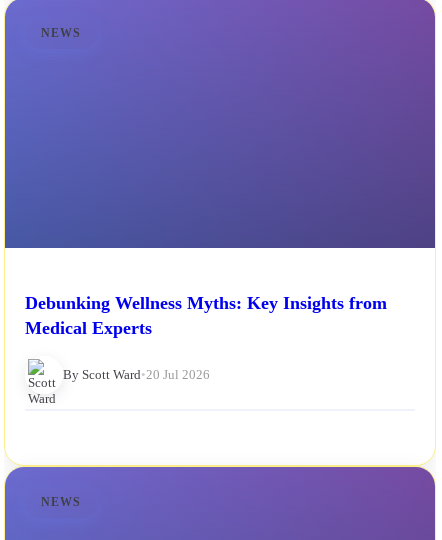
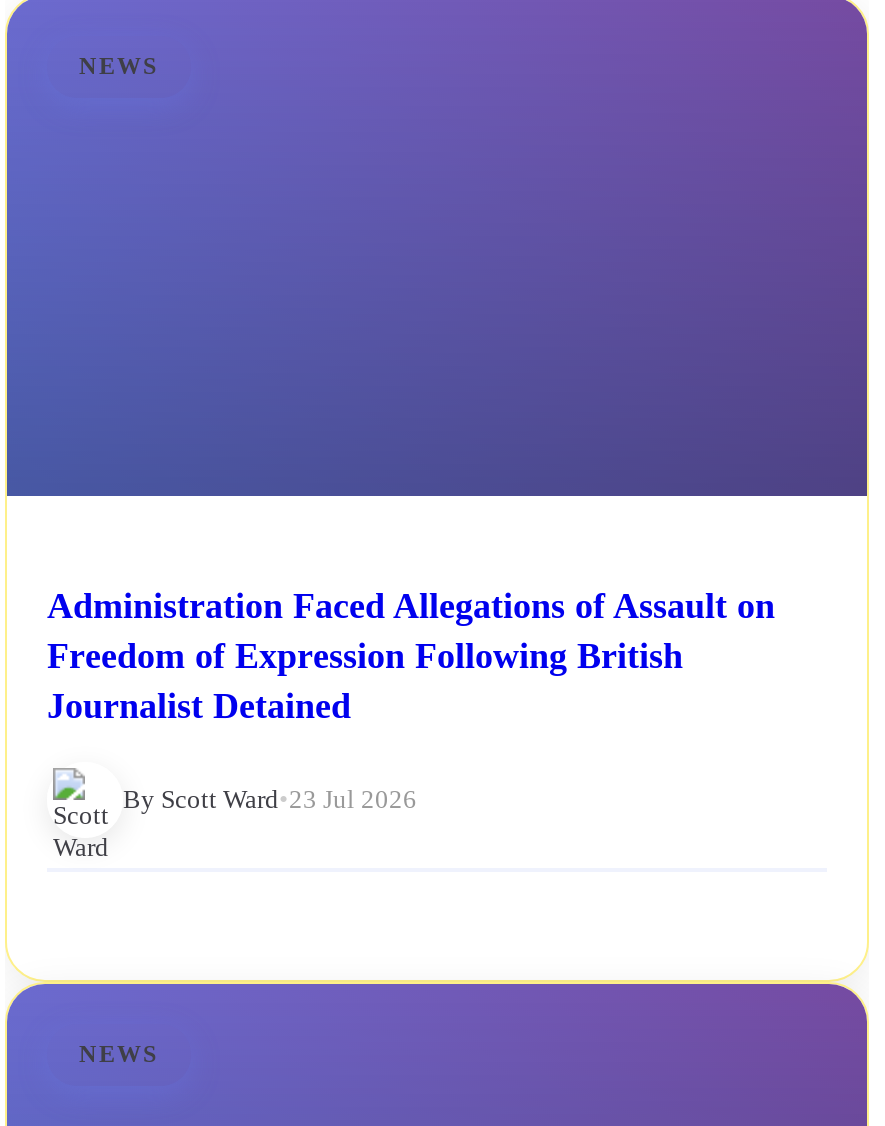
- Debunking Wellness Myths: Key Insights from
- Medical Experts
+ Administration Faced Allegations of Assault on
+ Freedom of Expression Following British
+ Journalist Detained

- By Scott Ward • 20 Jul 2026
+ By Scott Ward • 23 Jul 2026
